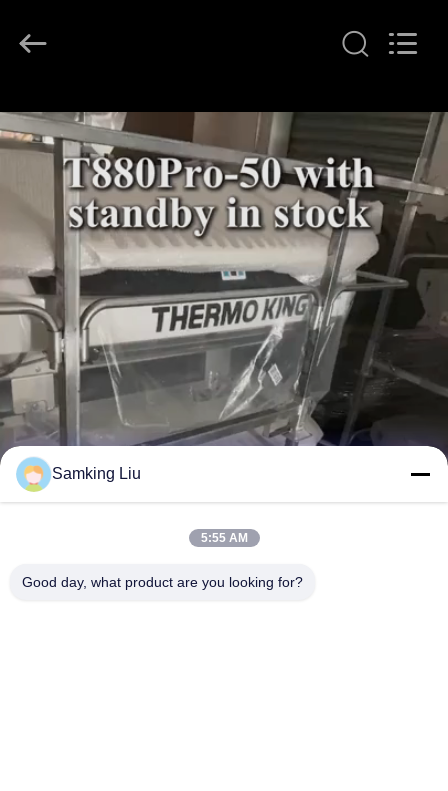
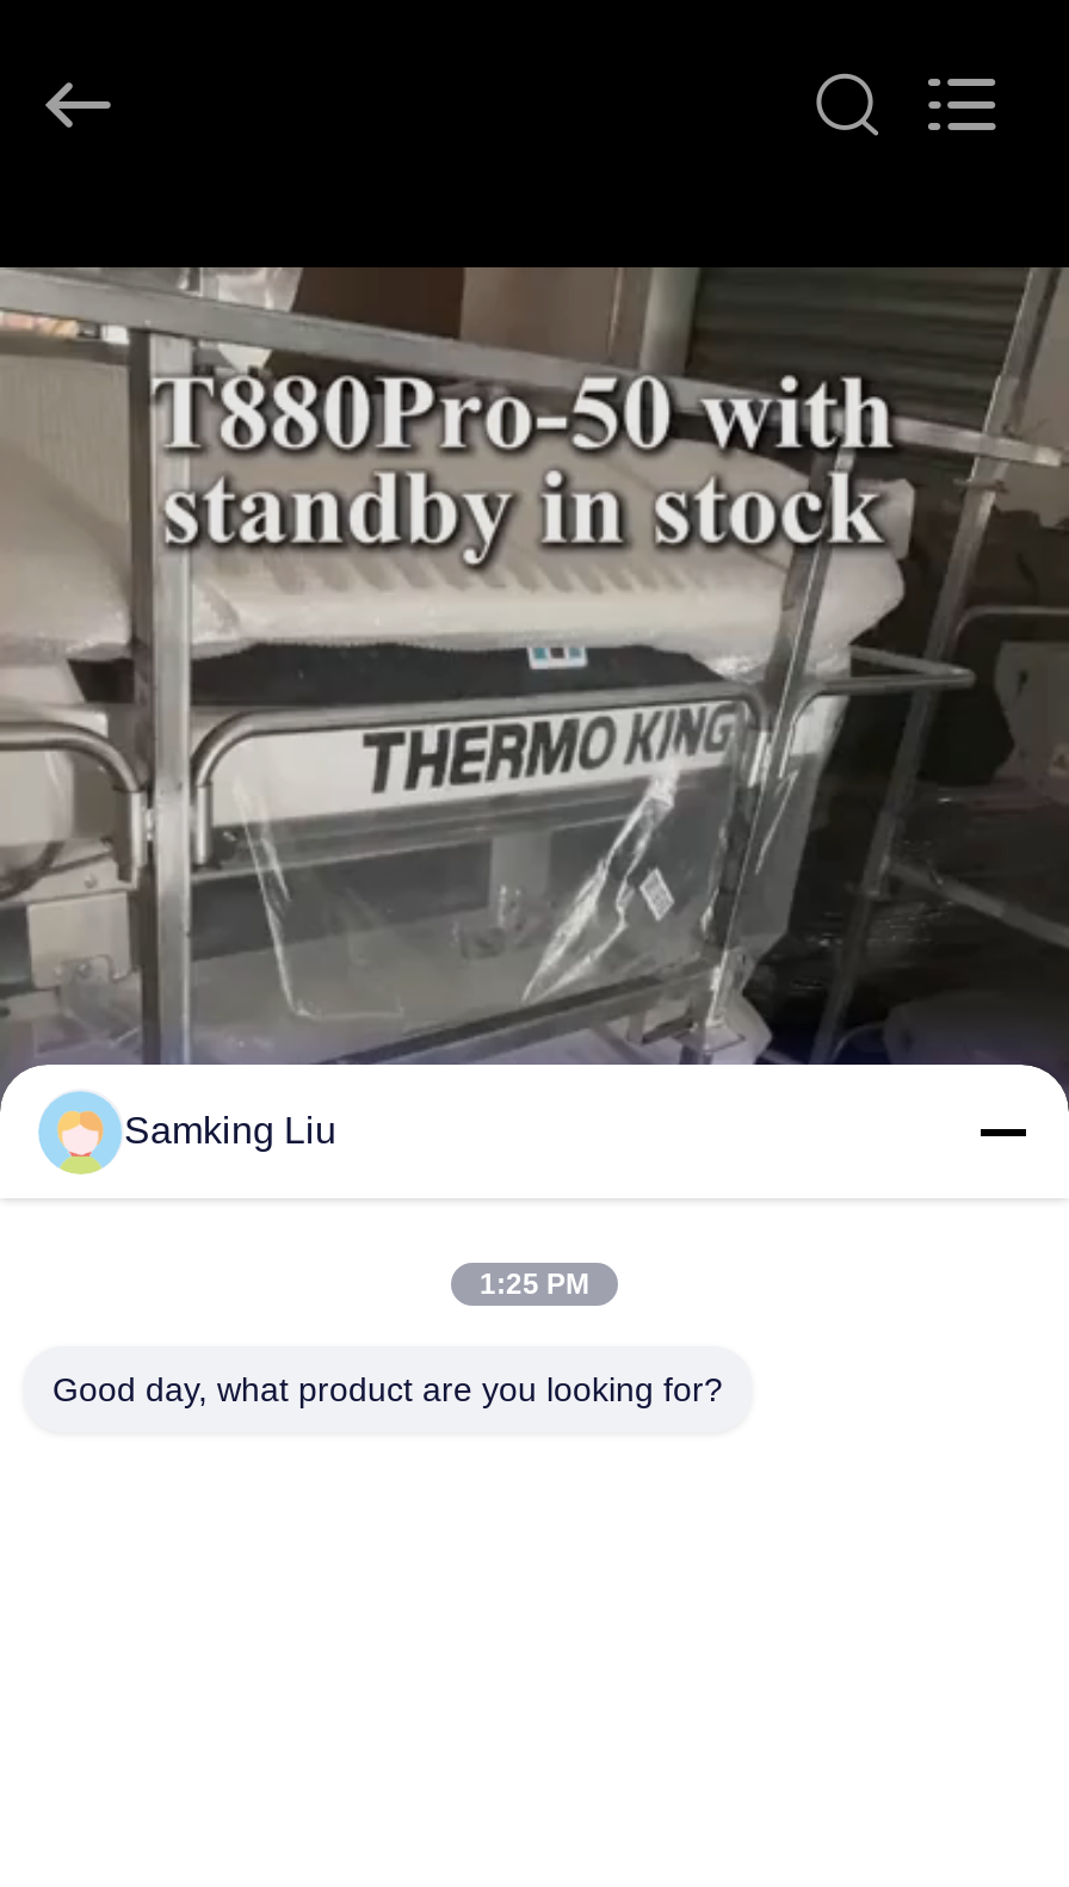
- 5:55 AM
+ 1:25 PM
